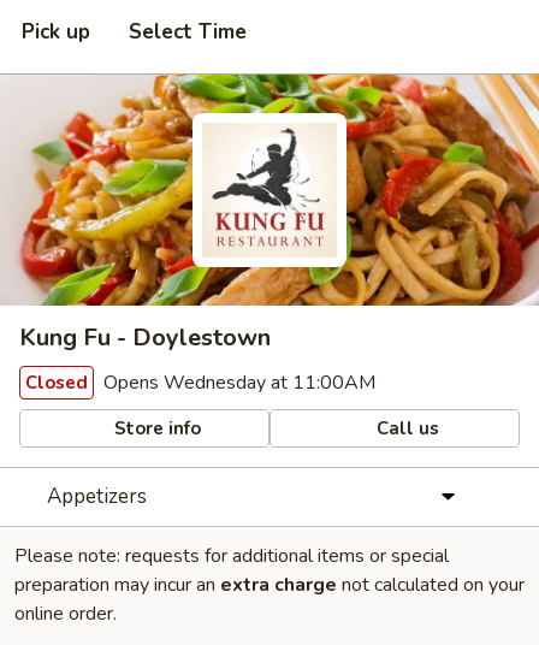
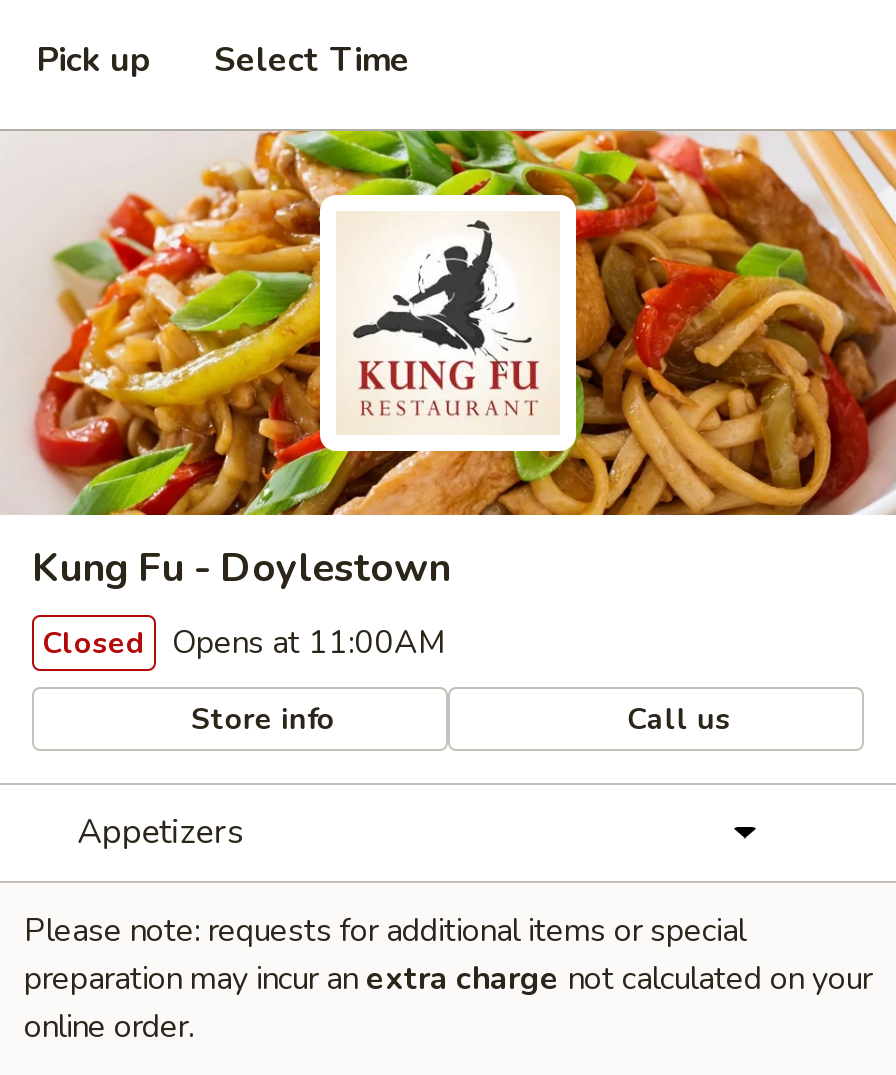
- Closed Opens Wednesday at 11:00AM
+ Closed Opens at 11:00AM
